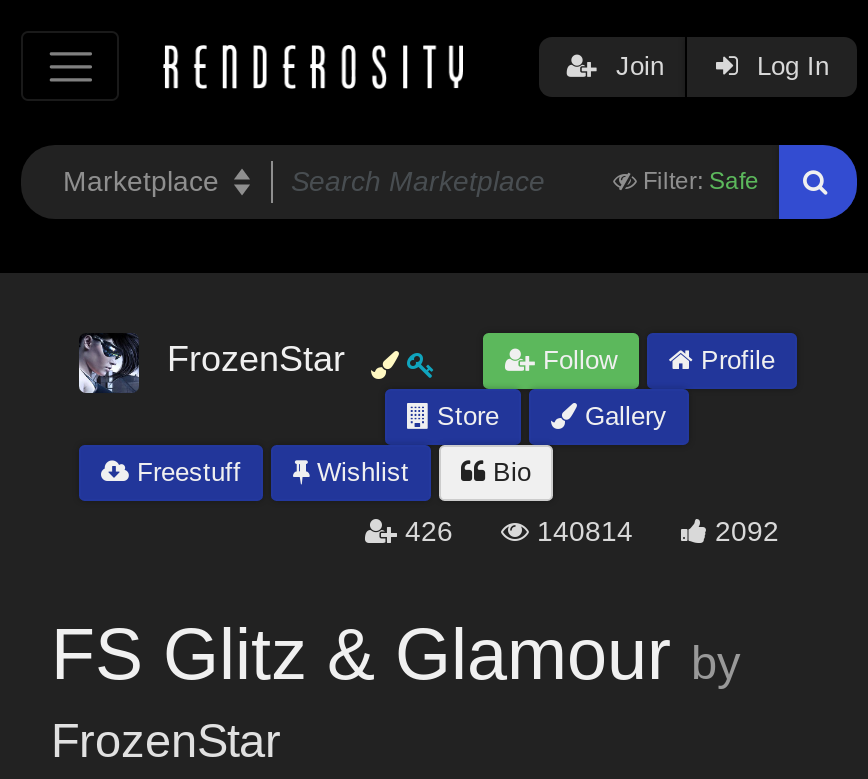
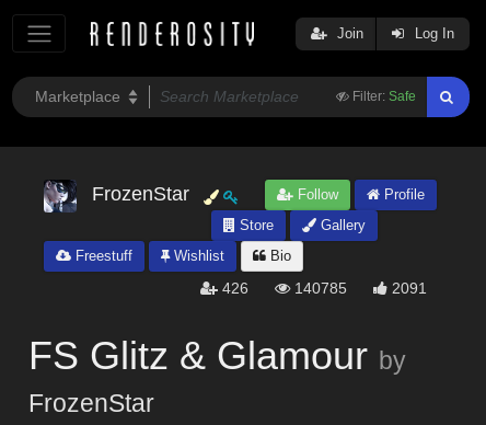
- 140814
+ 140785

- 2092
+ 2091
